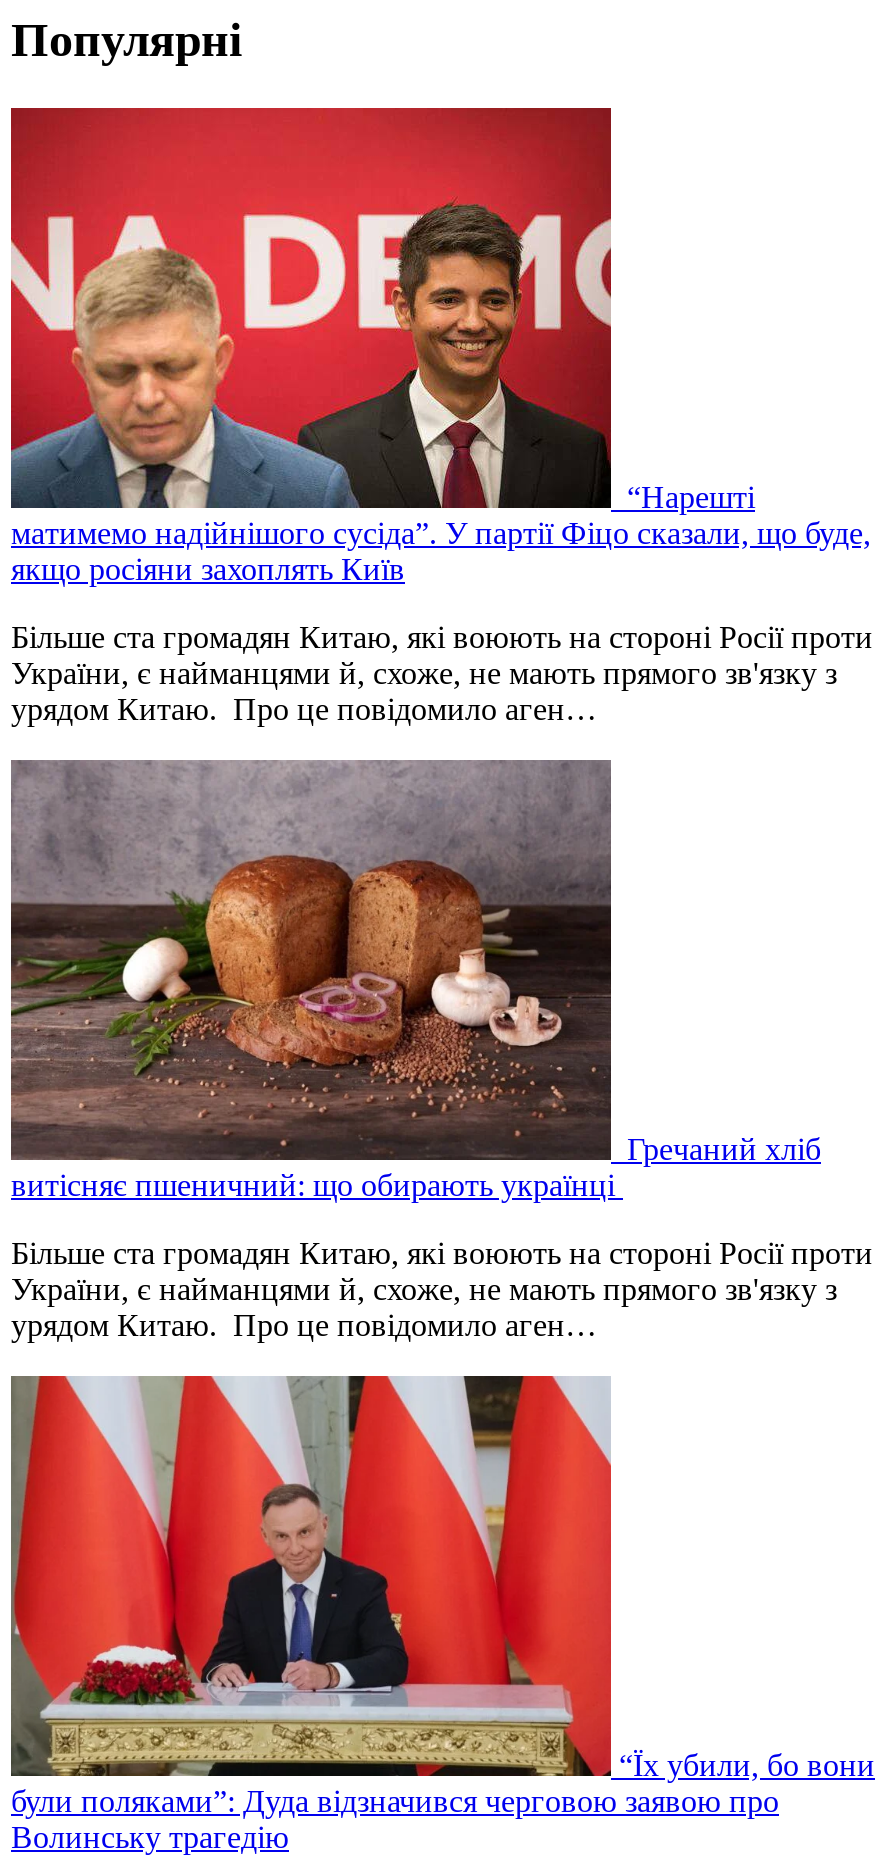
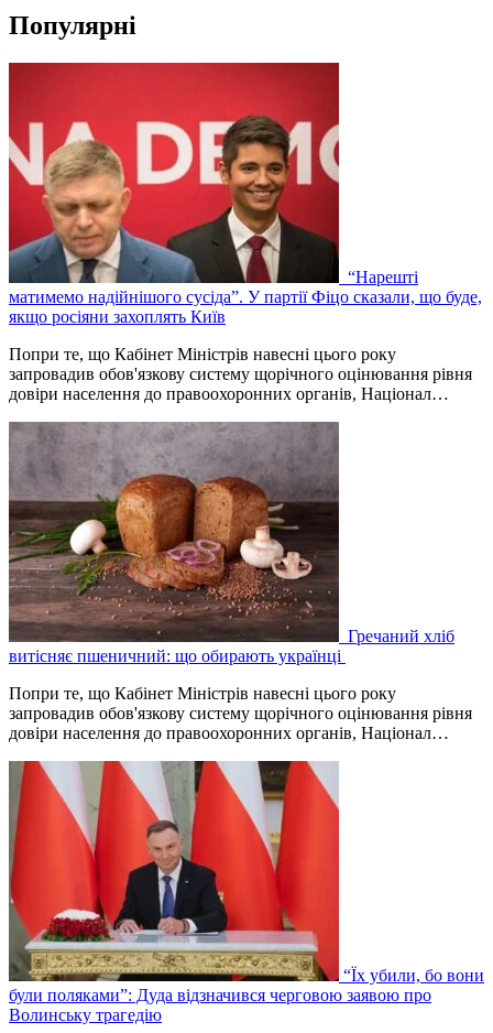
- Більше ста громадян Китаю, які воюють на стороні Росії проти
- України, є найманцями й, схоже, не мають прямого зв'язку з
- урядом Китаю. Про це повідомило аген…
+ Попри те, що Кабінет Міністрів навесні цього року
+ запровадив обов'язкову систему щорічного оцінювання рівня
+ довіри населення до правоохоронних органів, Націонал…

- Більше ста громадян Китаю, які воюють на стороні Росії проти
- України, є найманцями й, схоже, не мають прямого зв'язку з
- урядом Китаю. Про це повідомило аген…
+ Попри те, що Кабінет Міністрів навесні цього року
+ запровадив обов'язкову систему щорічного оцінювання рівня
+ довіри населення до правоохоронних органів, Націонал…
